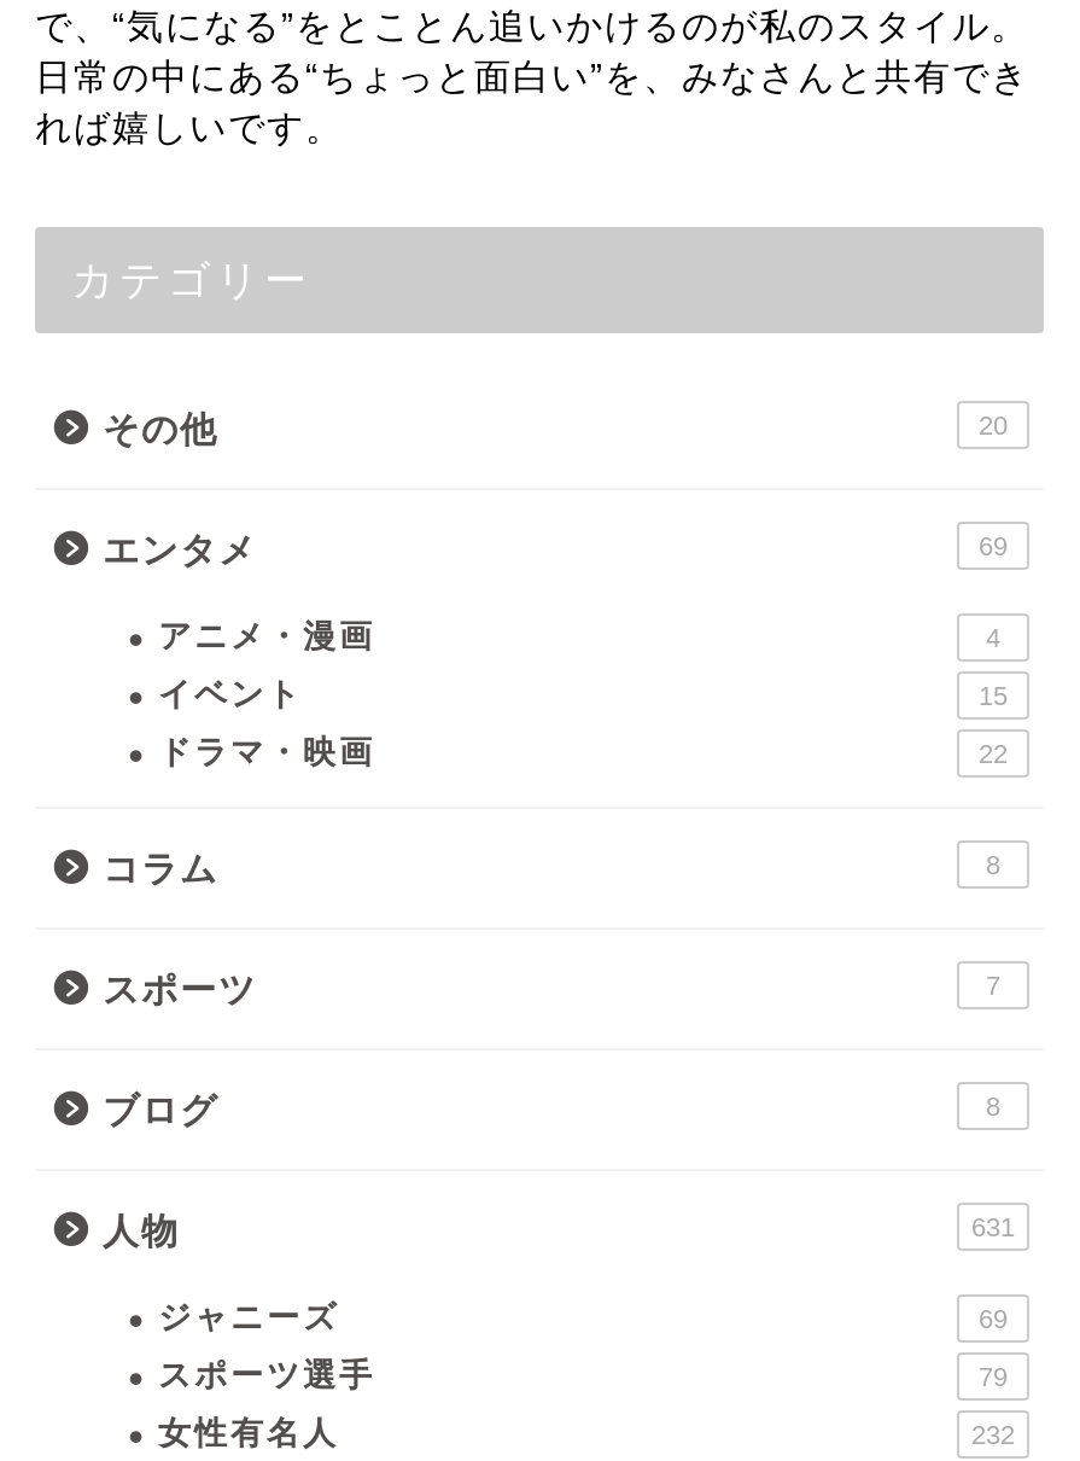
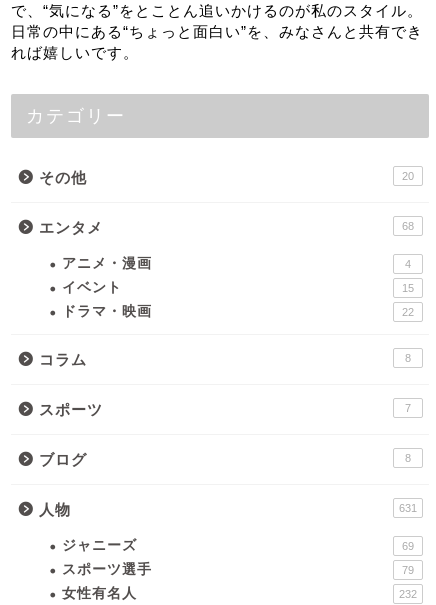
- 69
+ 68
